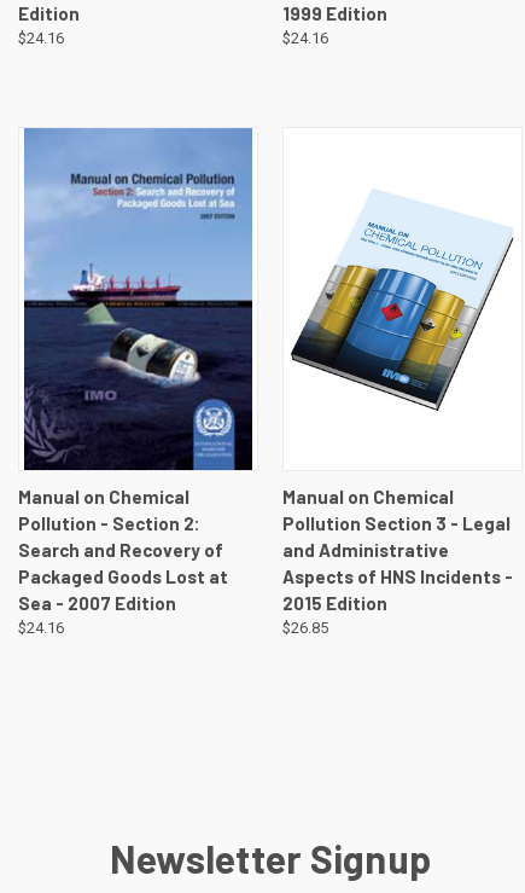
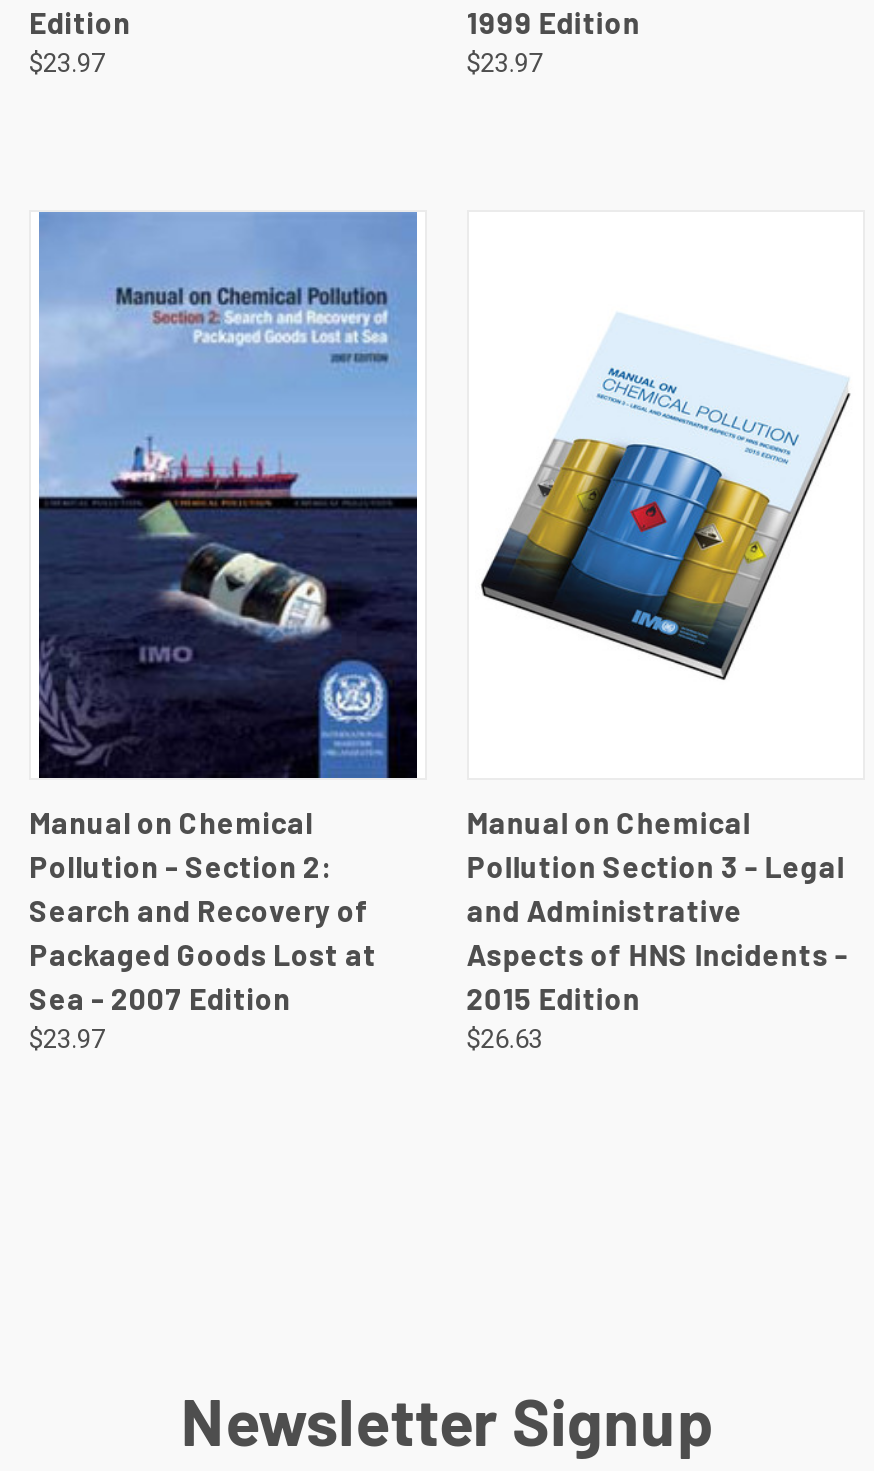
- $24.16
+ $23.97

- $24.16
+ $23.97

- $24.16
+ $23.97

- $26.85
+ $26.63
